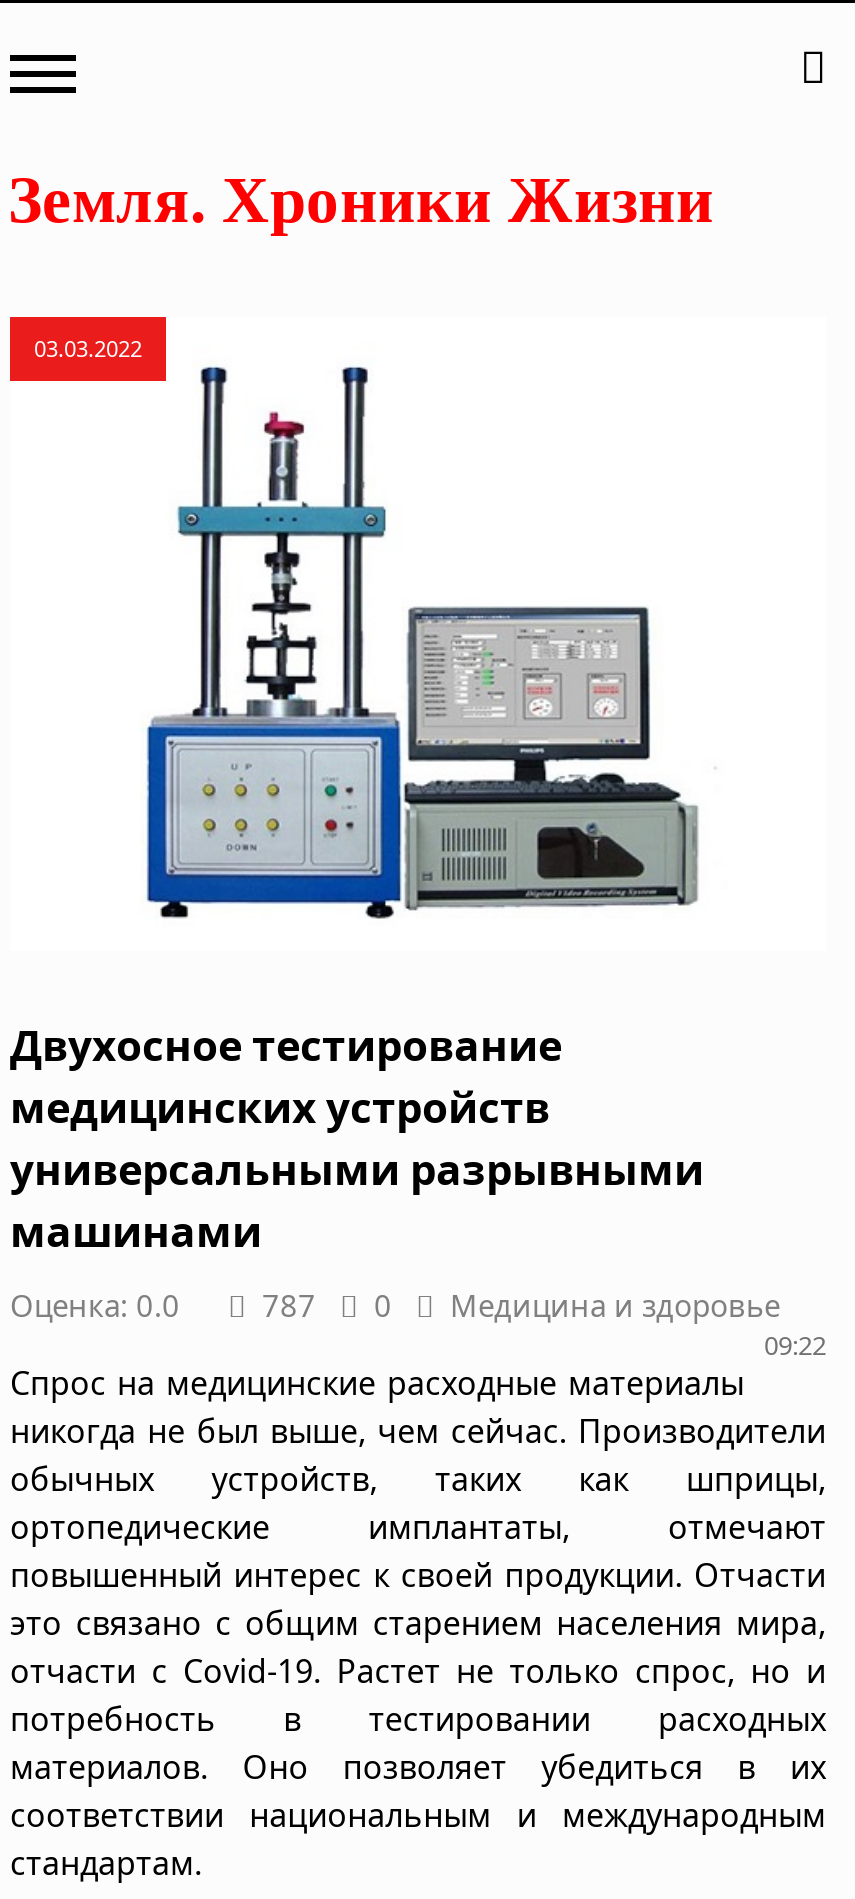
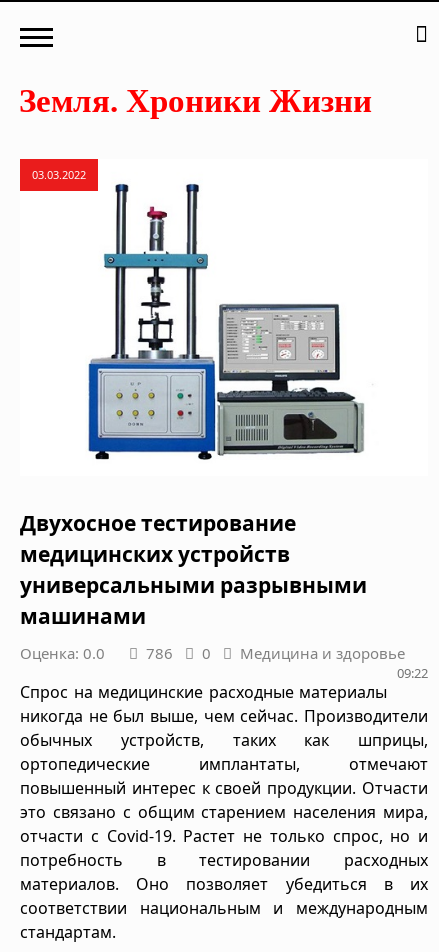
- Оценка: 0.0 787 0 Медицина и здоровье
+ Оценка: 0.0 786 0 Медицина и здоровье
